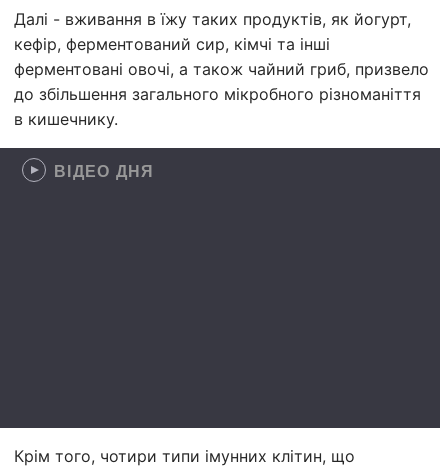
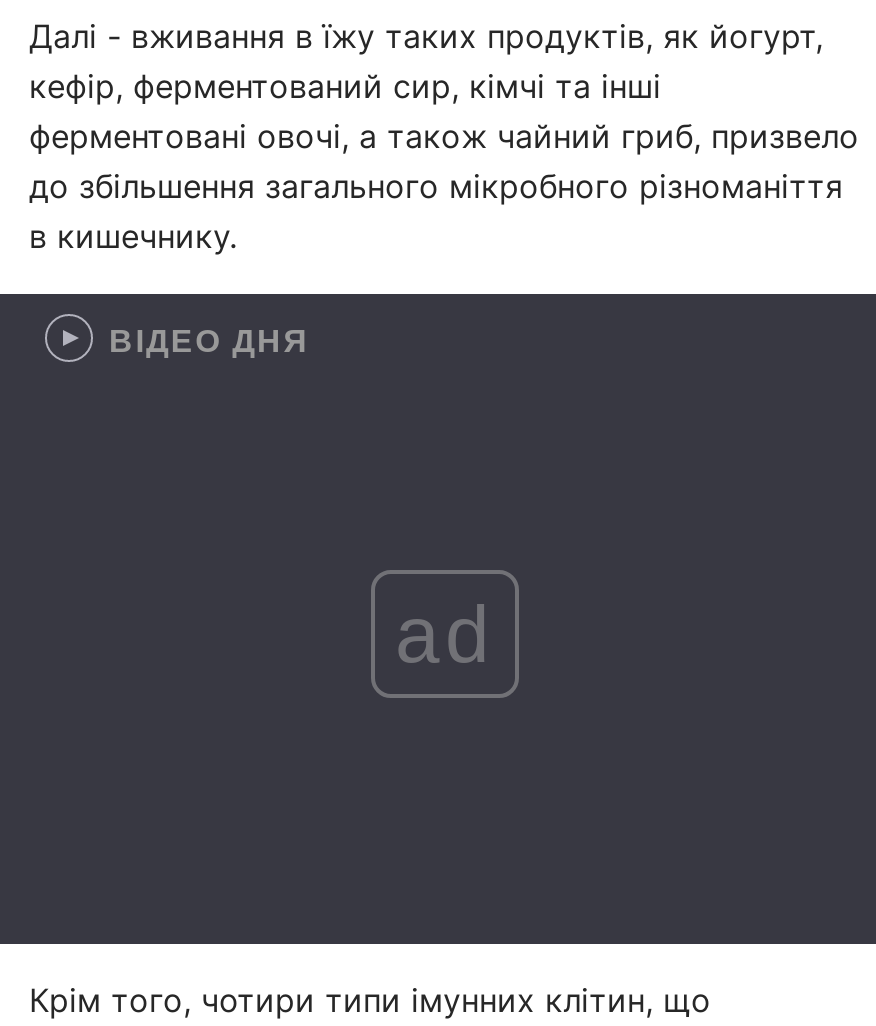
+ ad
